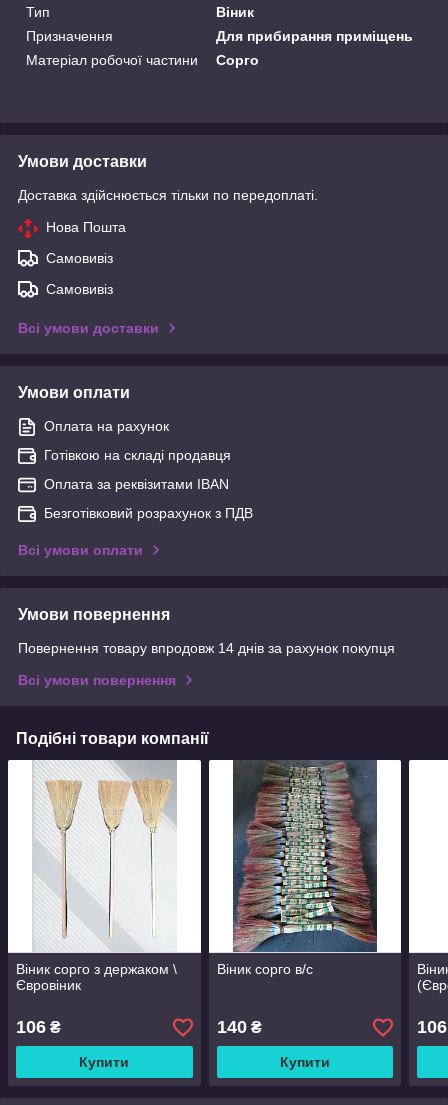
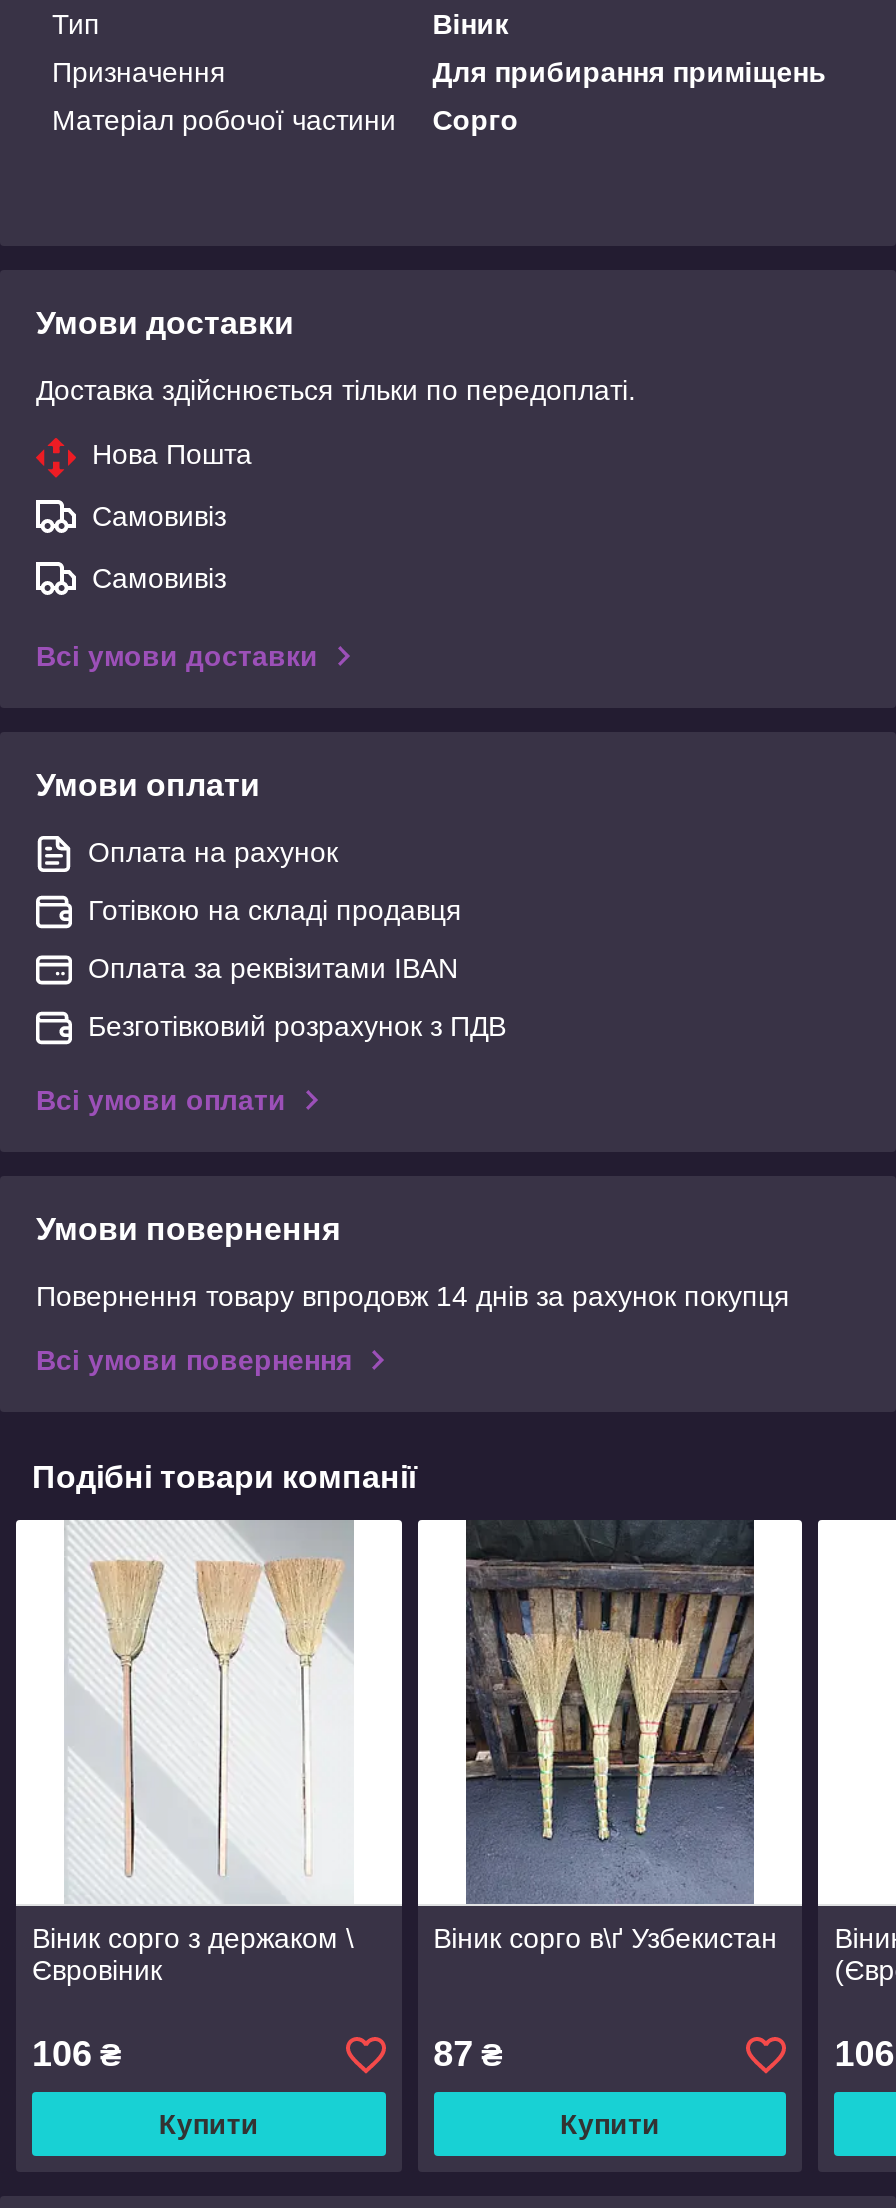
- [image]
- Віник сорго в/с
+ [image]
+ Віник сорго в\ґ Узбекистан

- 140 ₴
+ 87 ₴
